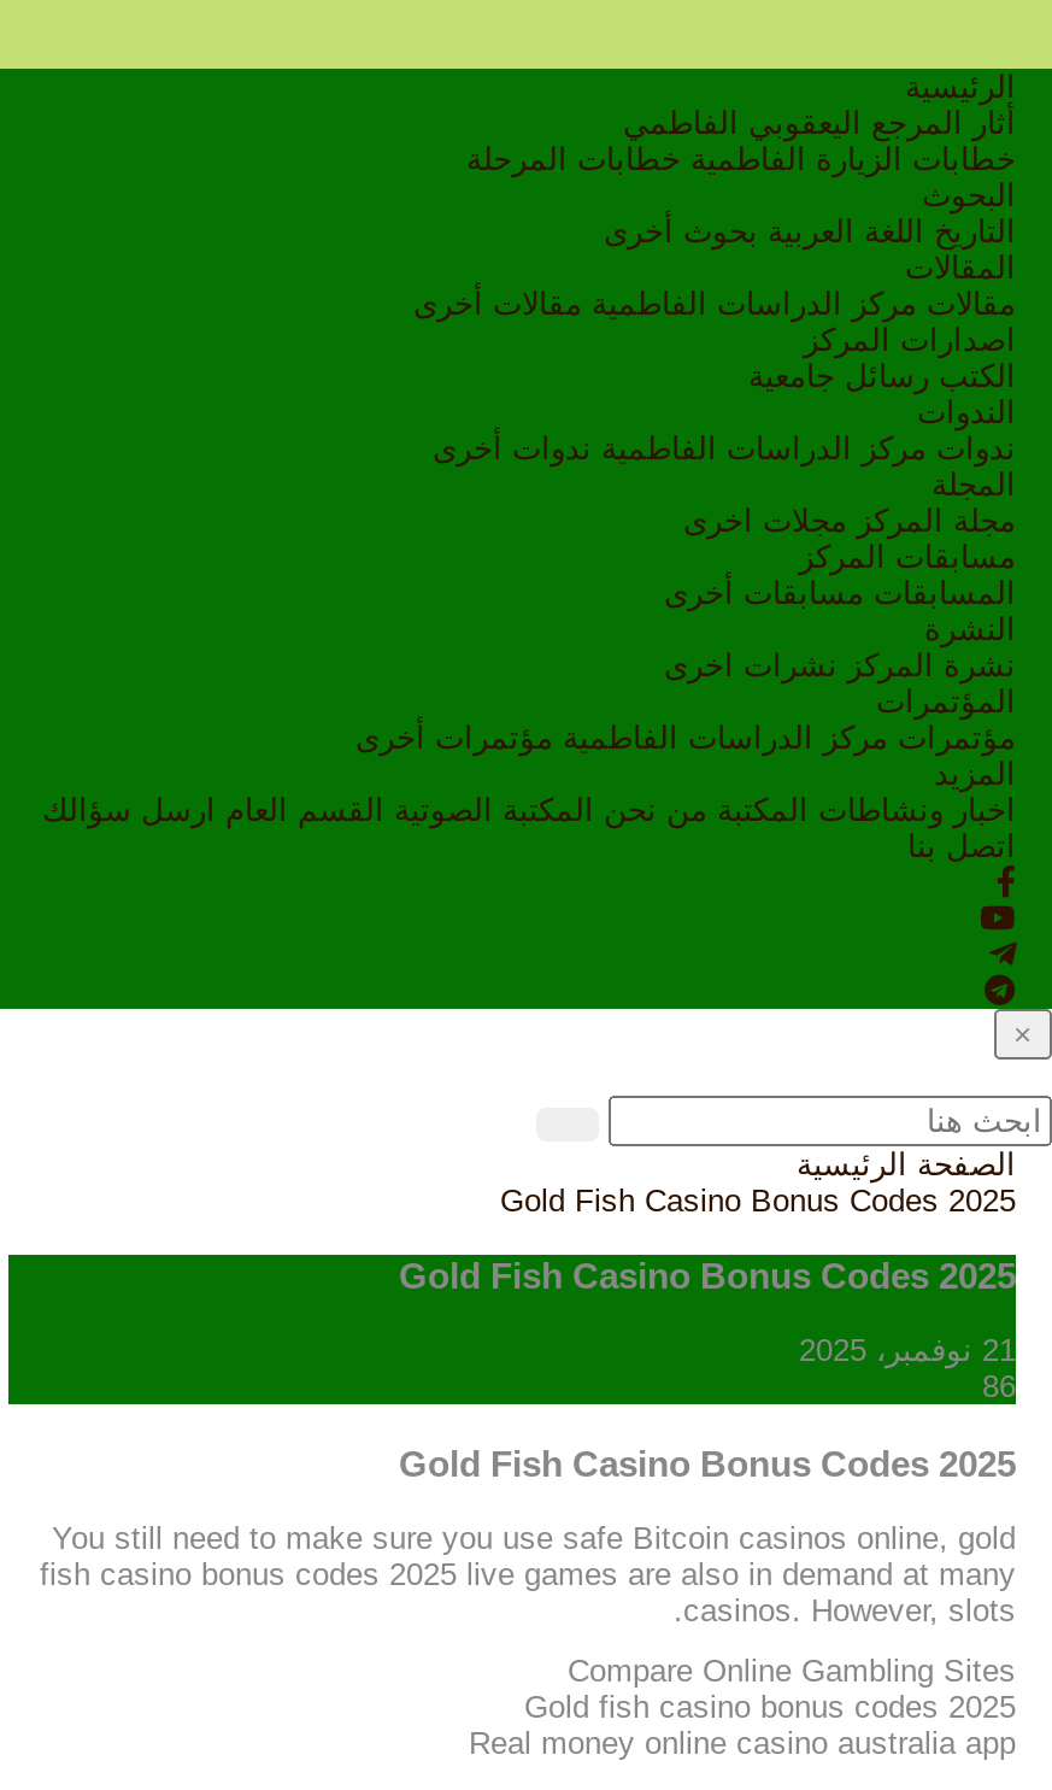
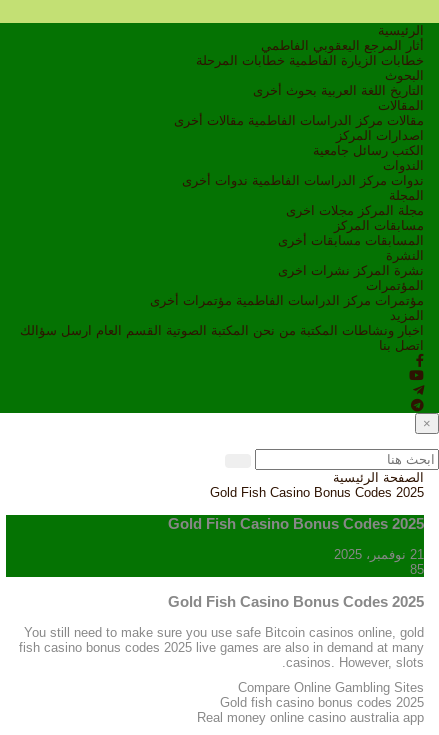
- 86
+ 85
